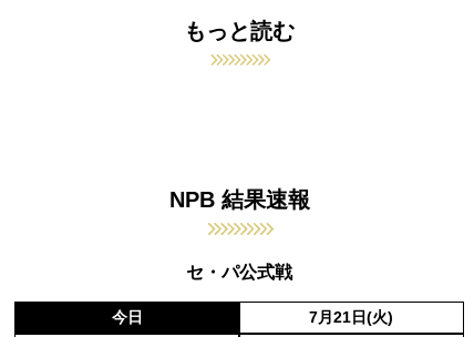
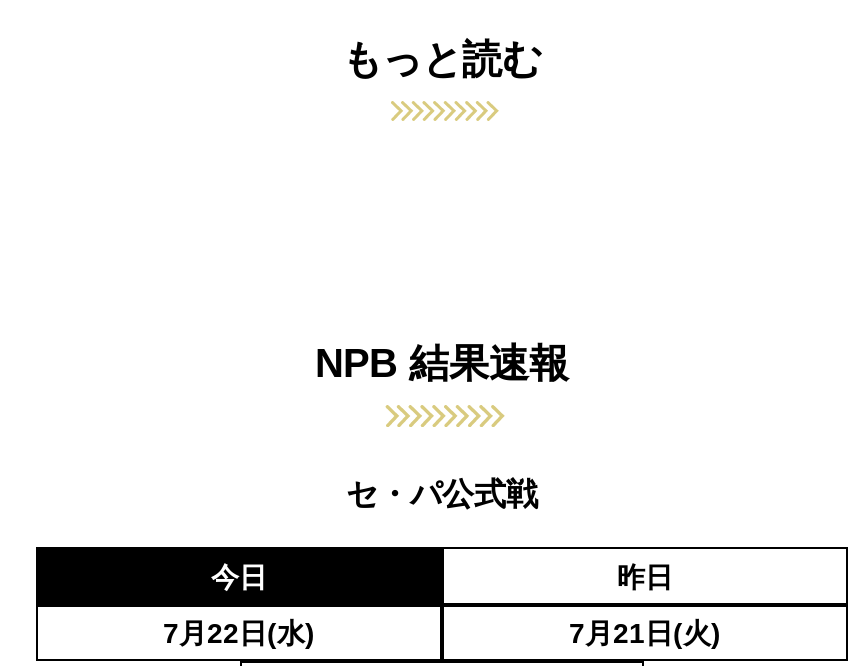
+ 昨日
+ 7月22日(水)
